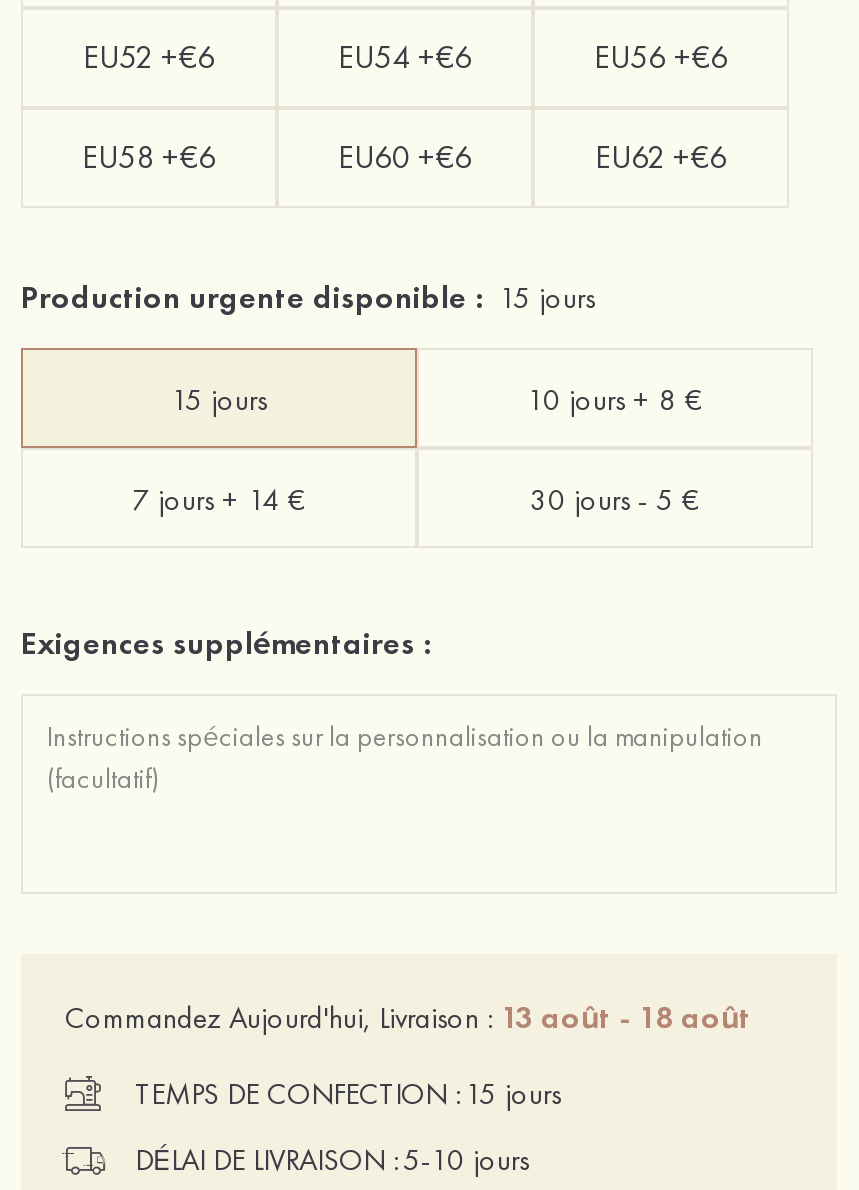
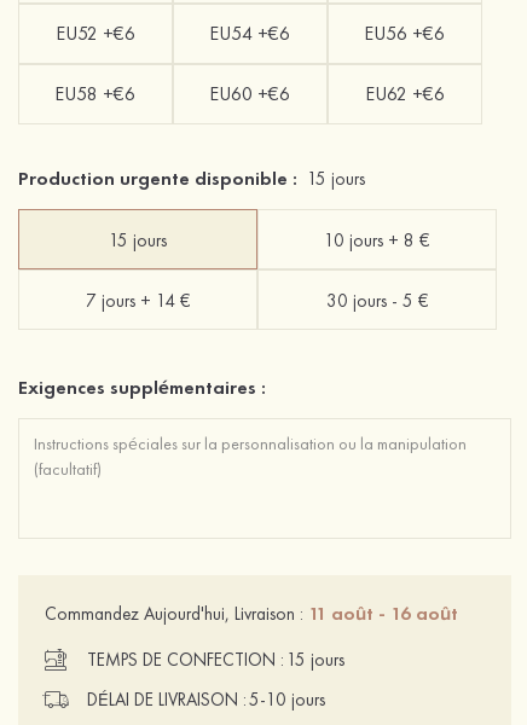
- Commandez Aujourd'hui, Livraison : 13 août - 18 août
+ Commandez Aujourd'hui, Livraison : 11 août - 16 août
